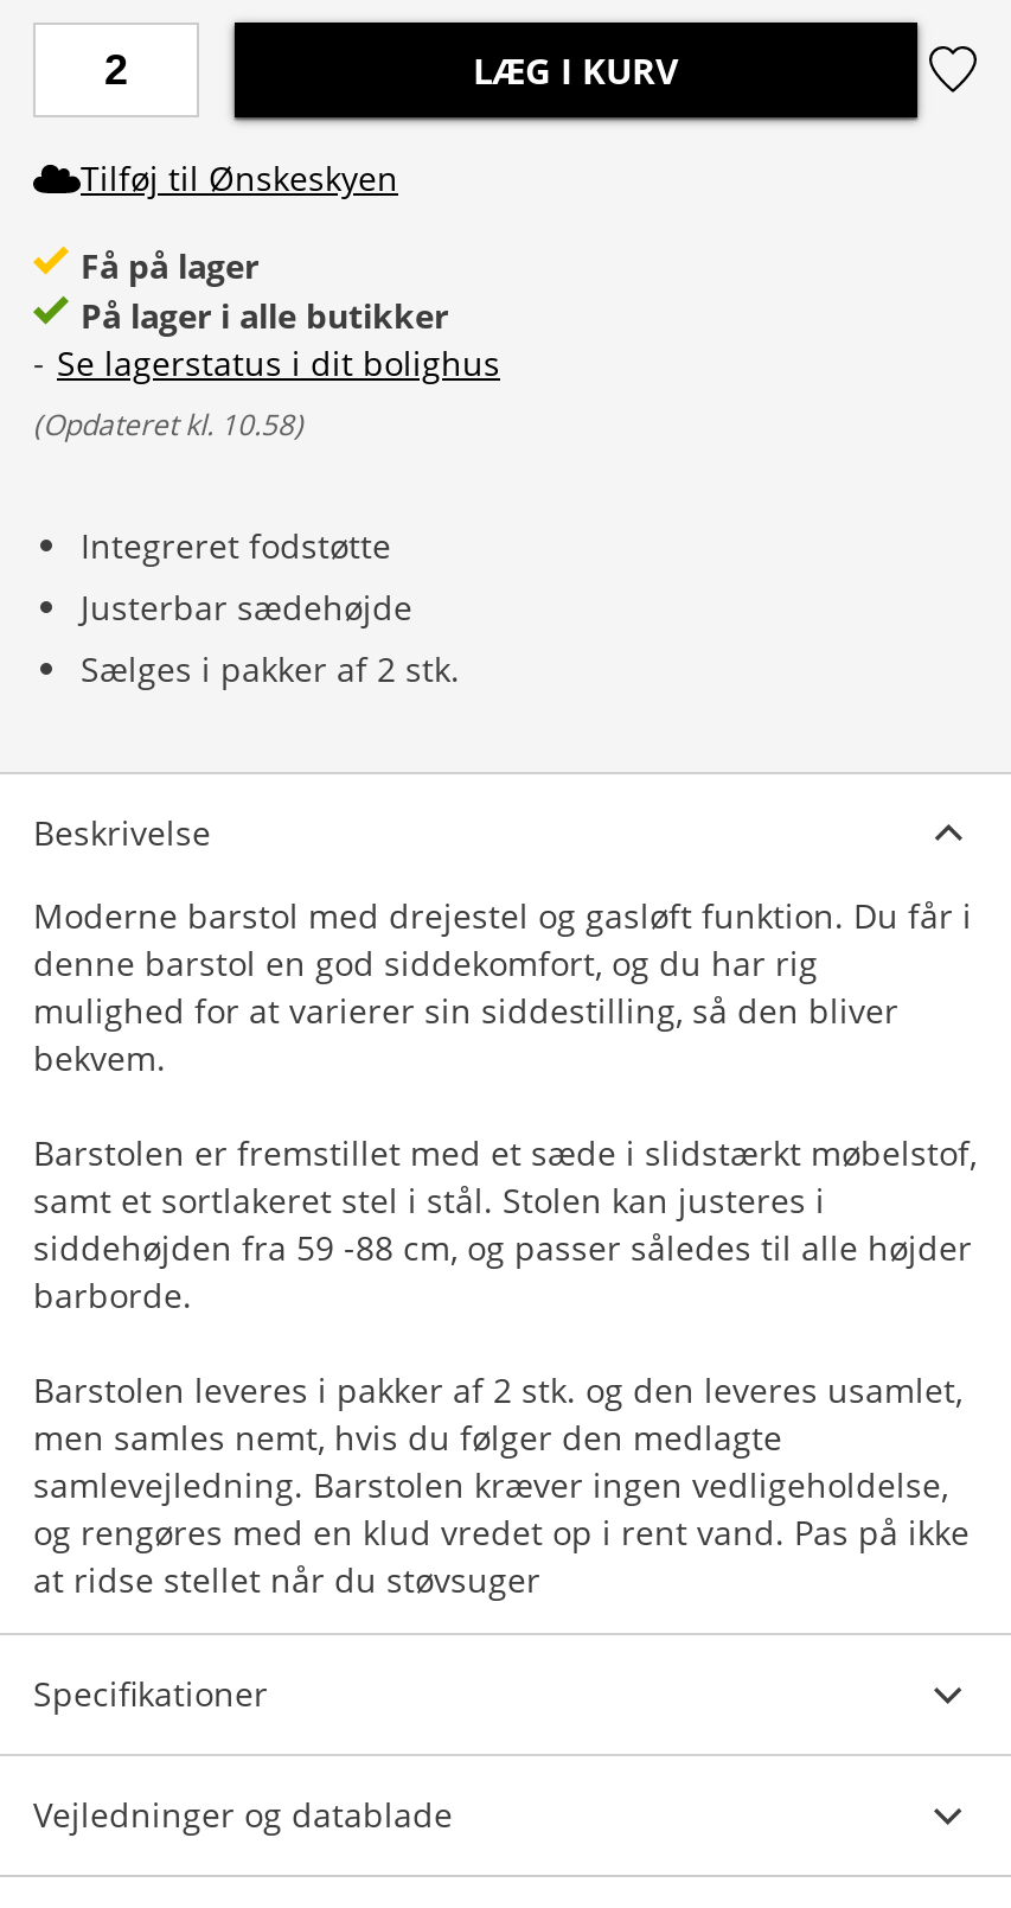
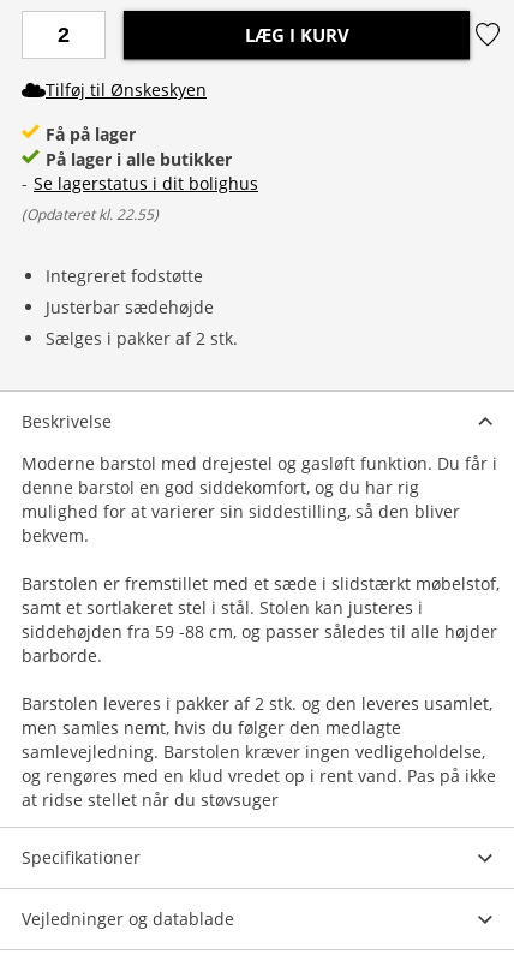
- (Opdateret kl. 10.58)
+ (Opdateret kl. 22.55)
